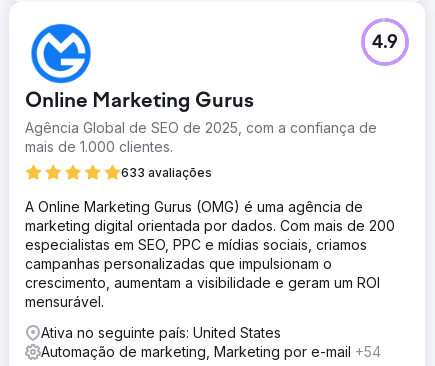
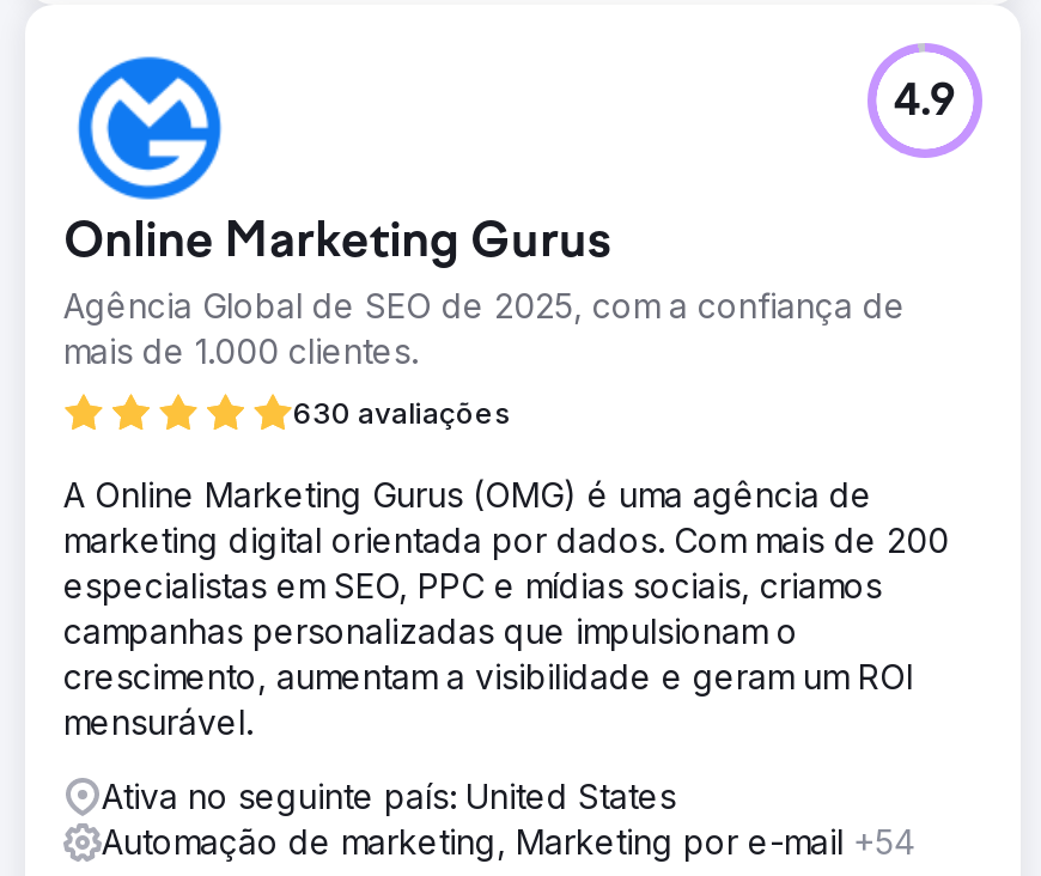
- 633 avaliações
+ 630 avaliações
